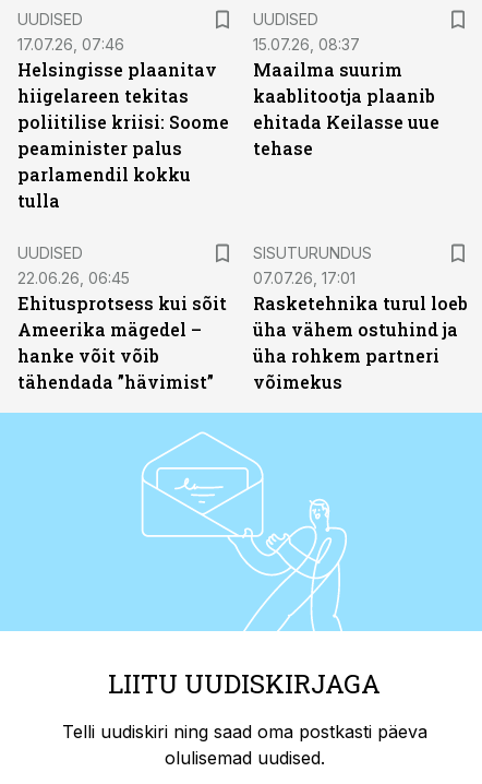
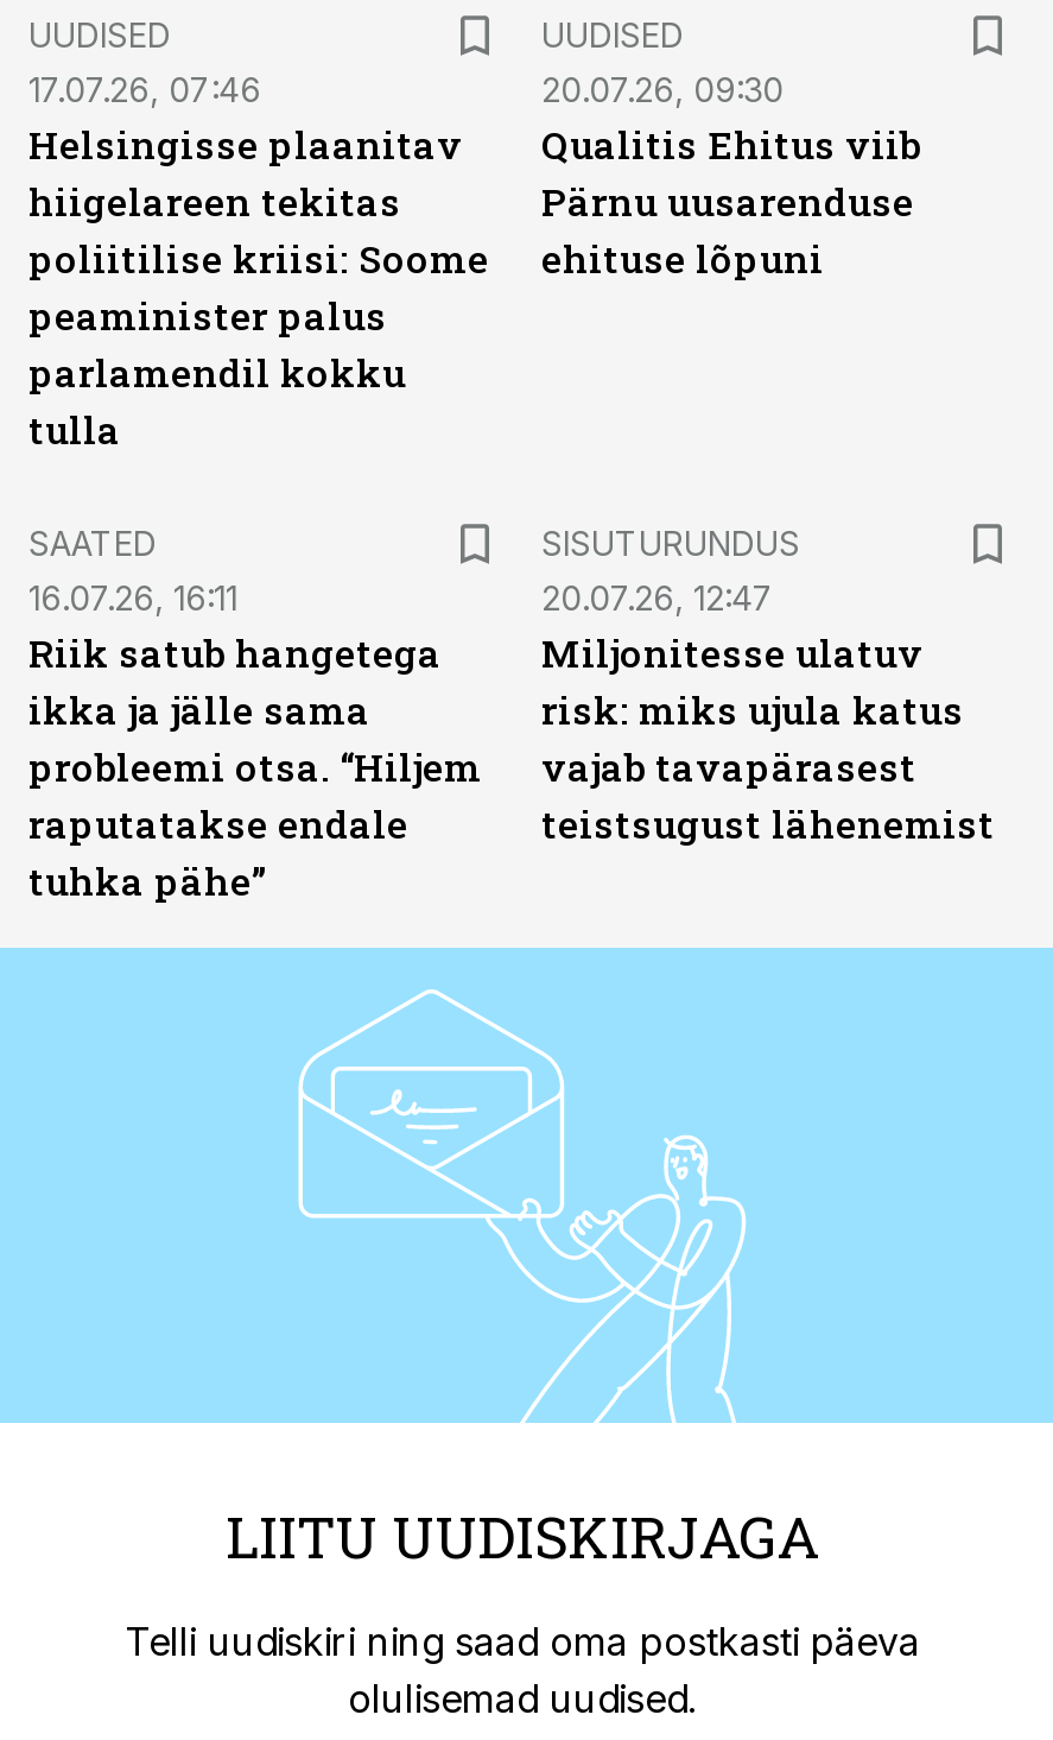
- 15.07.26, 08:37
- Maailma suurim
- kaablitootja plaanib
- ehitada Keilasse uue
- tehase
+ 20.07.26, 09:30
+ Qualitis Ehitus viib
+ Pärnu uusarenduse
+ ehituse lõpuni

- UUDISED
- 22.06.26, 06:45
- Ehitusprotsess kui sõit
- Ameerika mägedel –
- hanke võit võib
- tähendada ”hävimist”
+ SAATED
+ 16.07.26, 16:11
+ Riik satub hangetega
+ ikka ja jälle sama
+ probleemi otsa. “Hiljem
+ raputatakse endale
+ tuhka pähe”

- 07.07.26, 17:01
- Rasketehnika turul loeb
- üha vähem ostuhind ja
- üha rohkem partneri
- võimekus
+ 20.07.26, 12:47
+ Miljonitesse ulatuv
+ risk: miks ujula katus
+ vajab tavapärasest
+ teistsugust lähenemist
